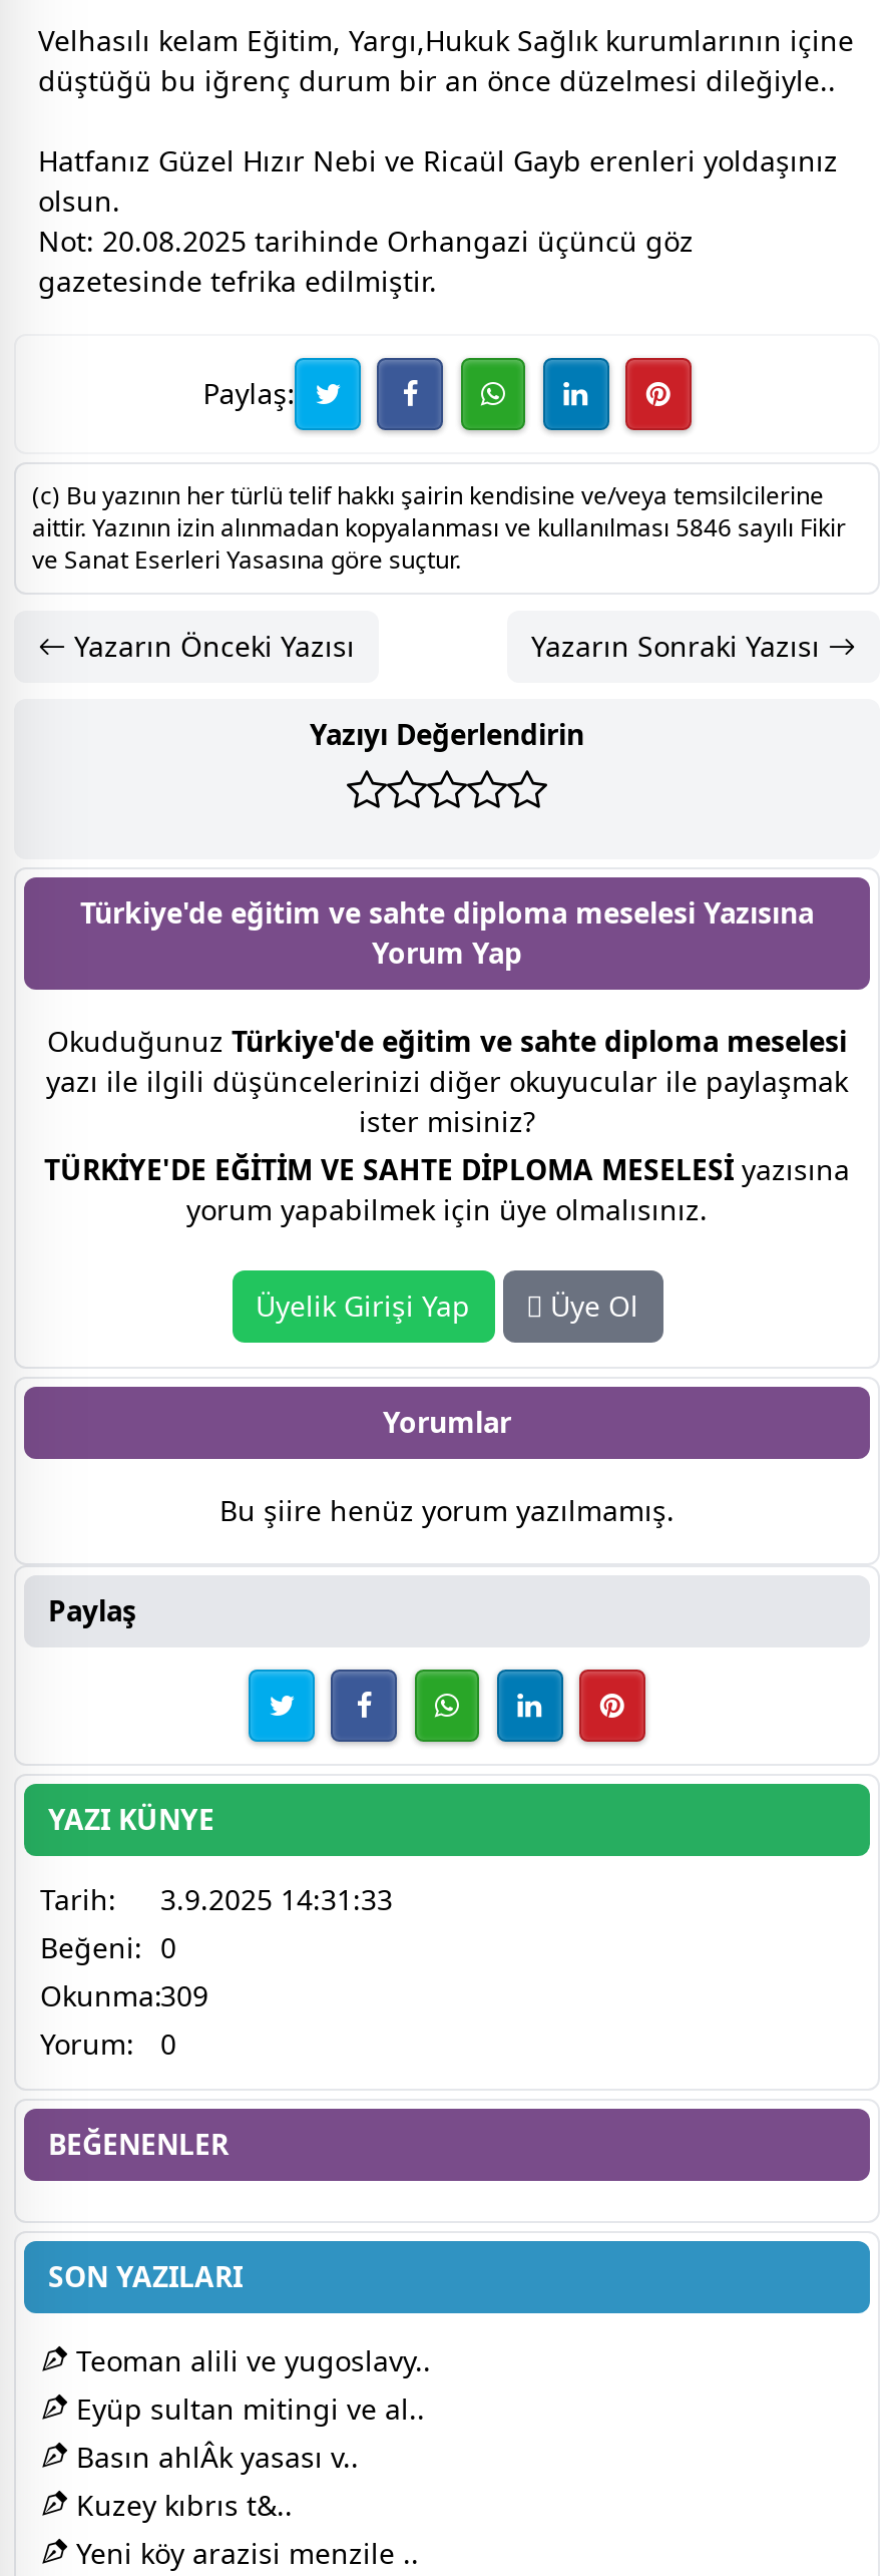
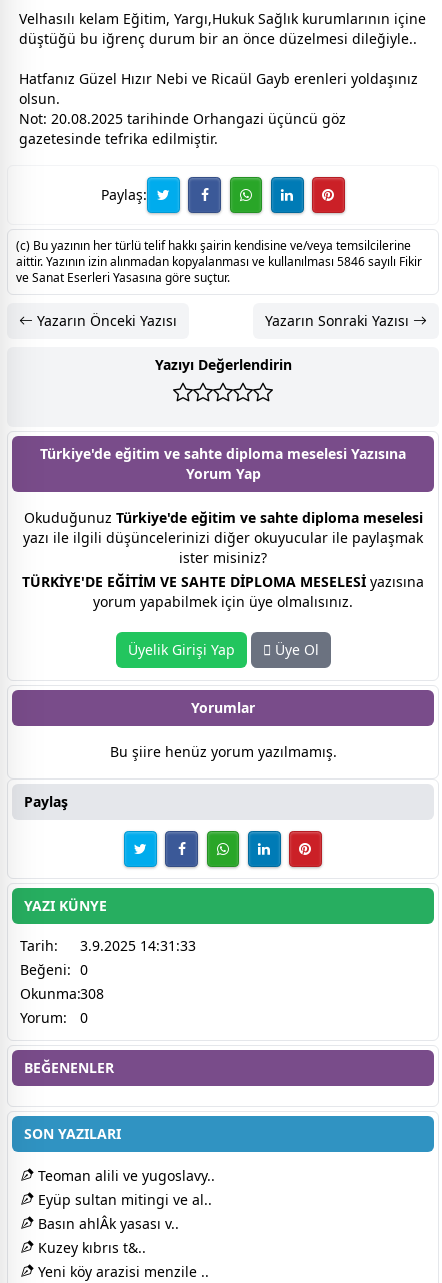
- Okunma:309
+ Okunma:308
